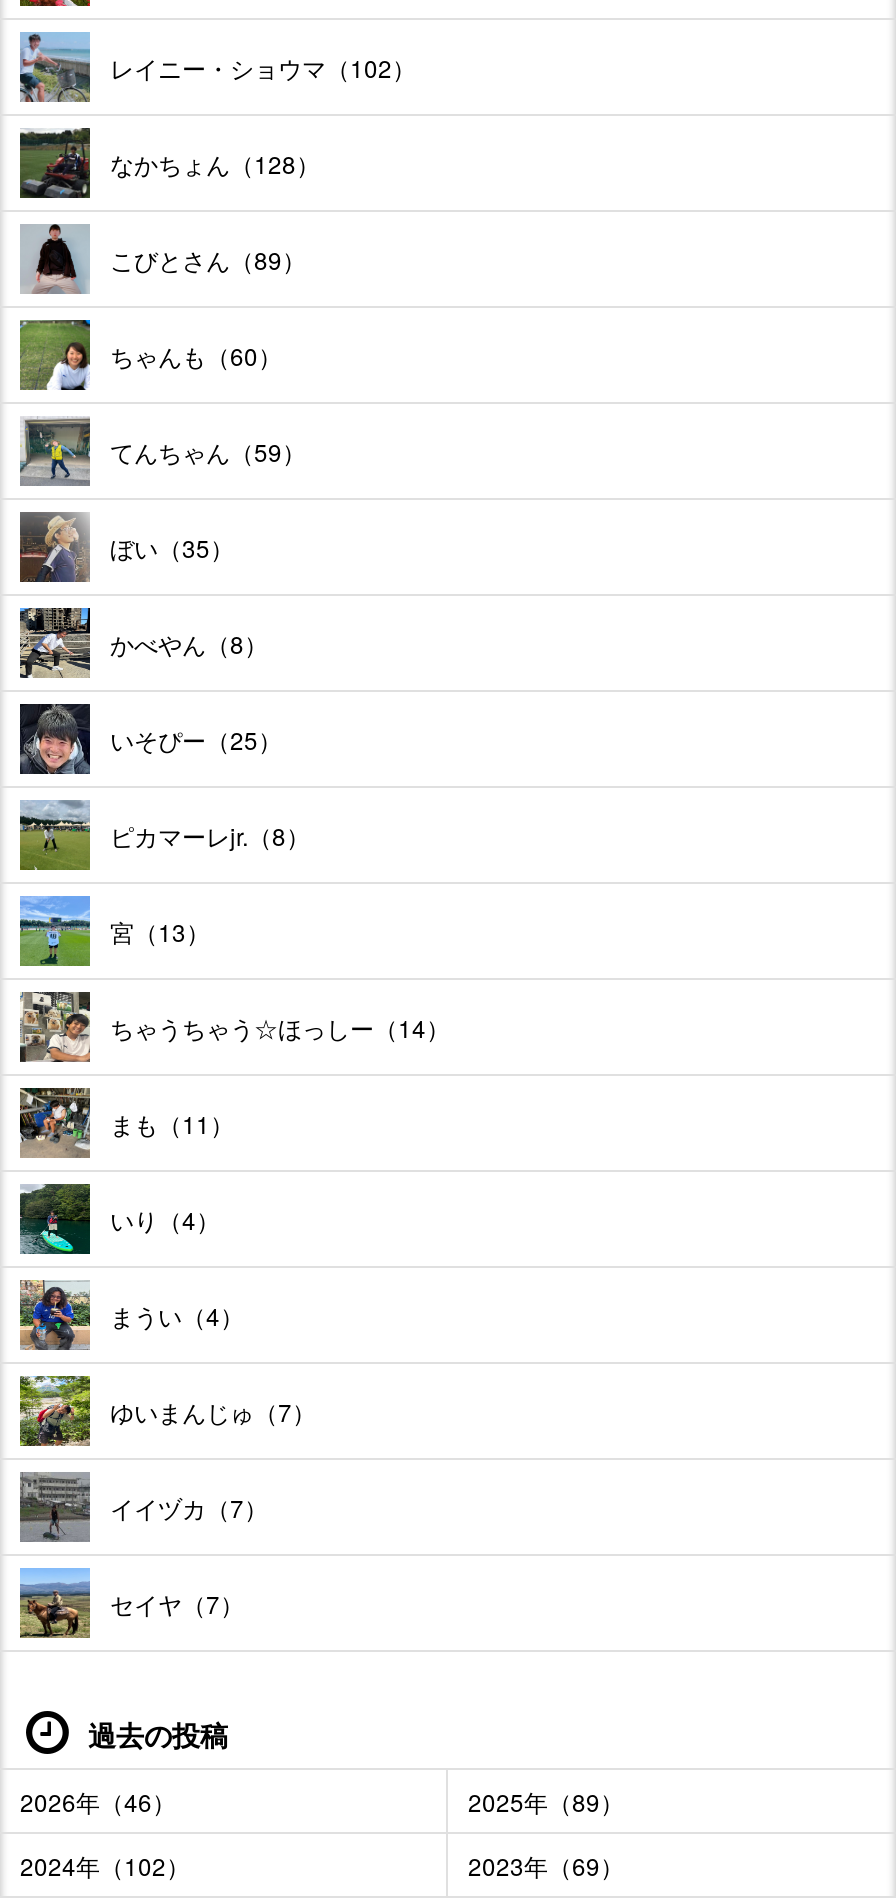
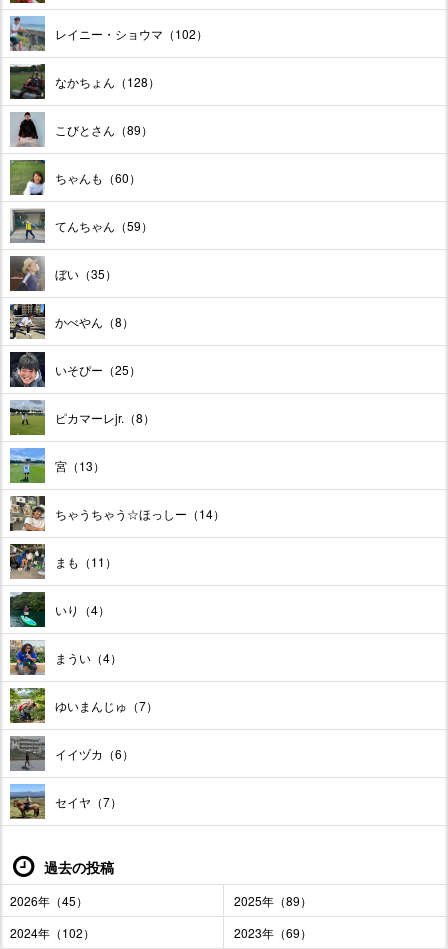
- イイヅカ（7）
+ イイヅカ（6）

- 2026年（46）
+ 2026年（45）
